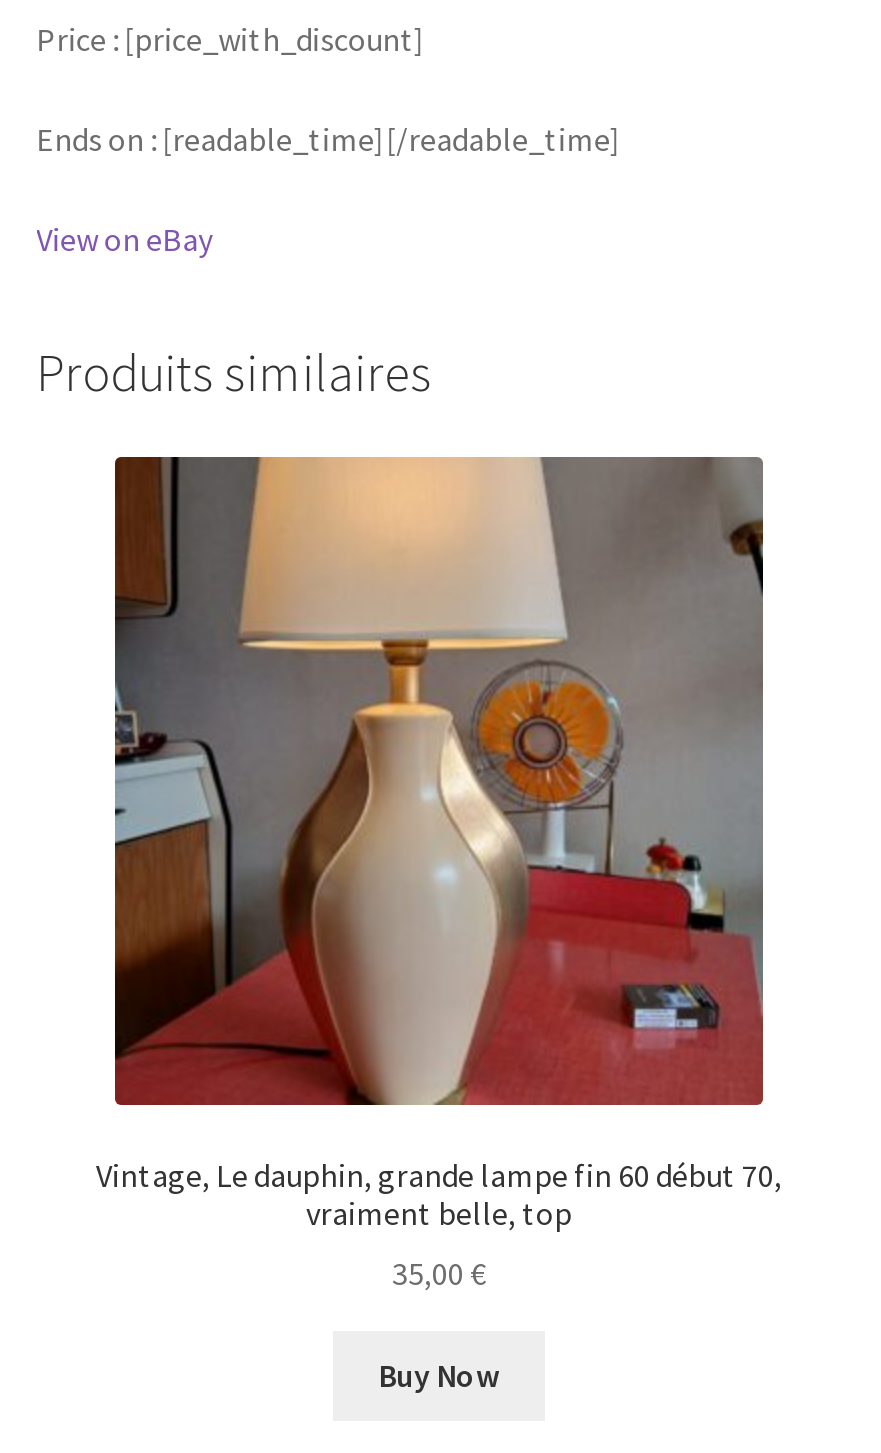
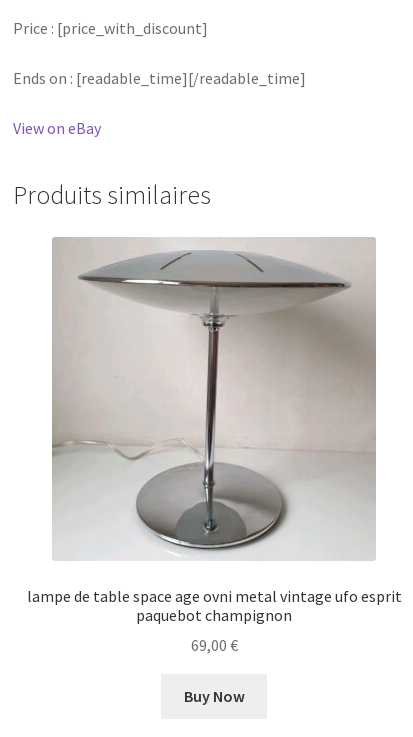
- [image]
- Vintage, Le dauphin, grande lampe fin 60 début 70,
- vraiment belle, top
+ [image]
+ lampe de table space age ovni metal vintage ufo esprit
+ paquebot champignon

- 35,00 €
+ 69,00 €
